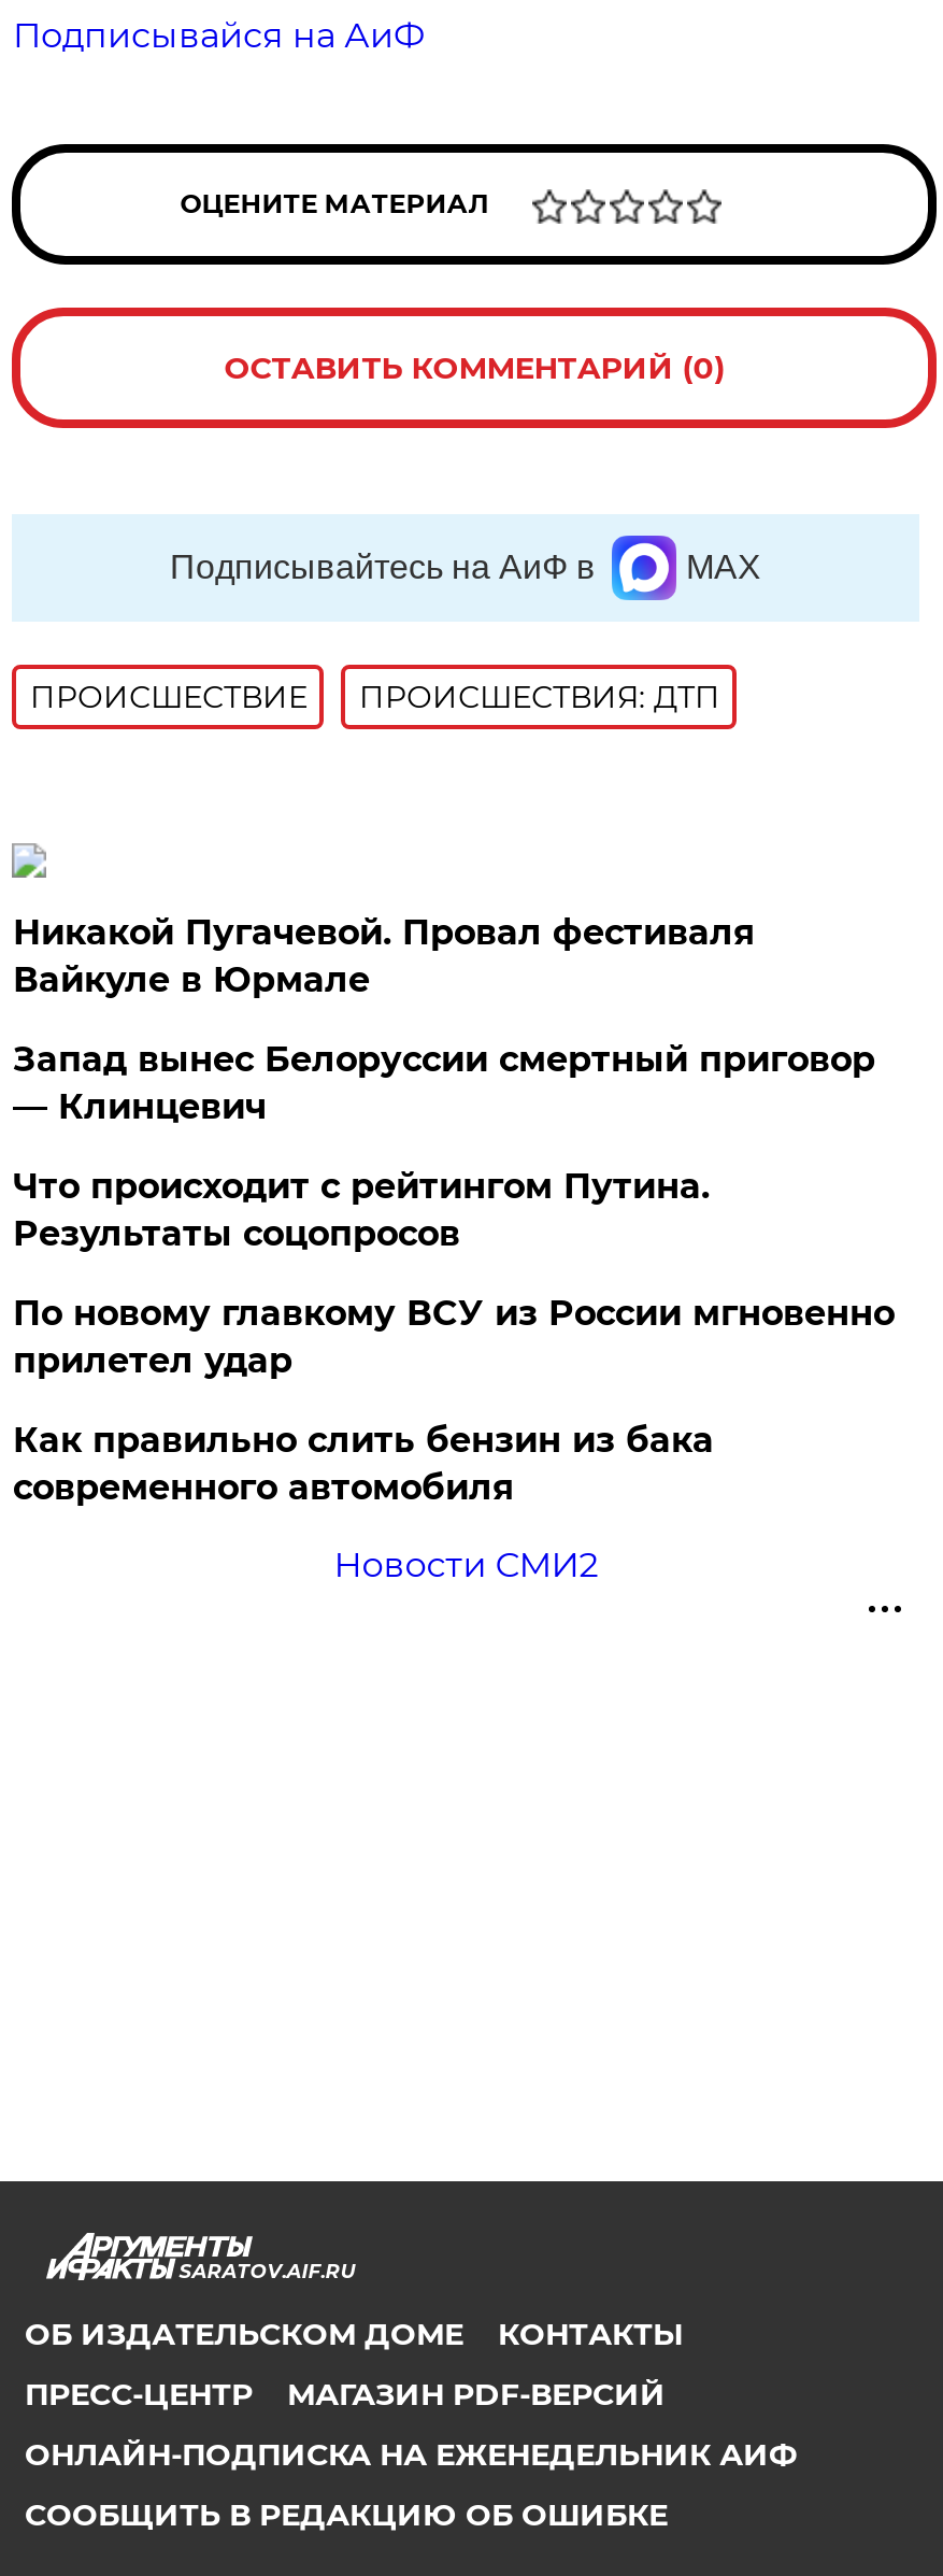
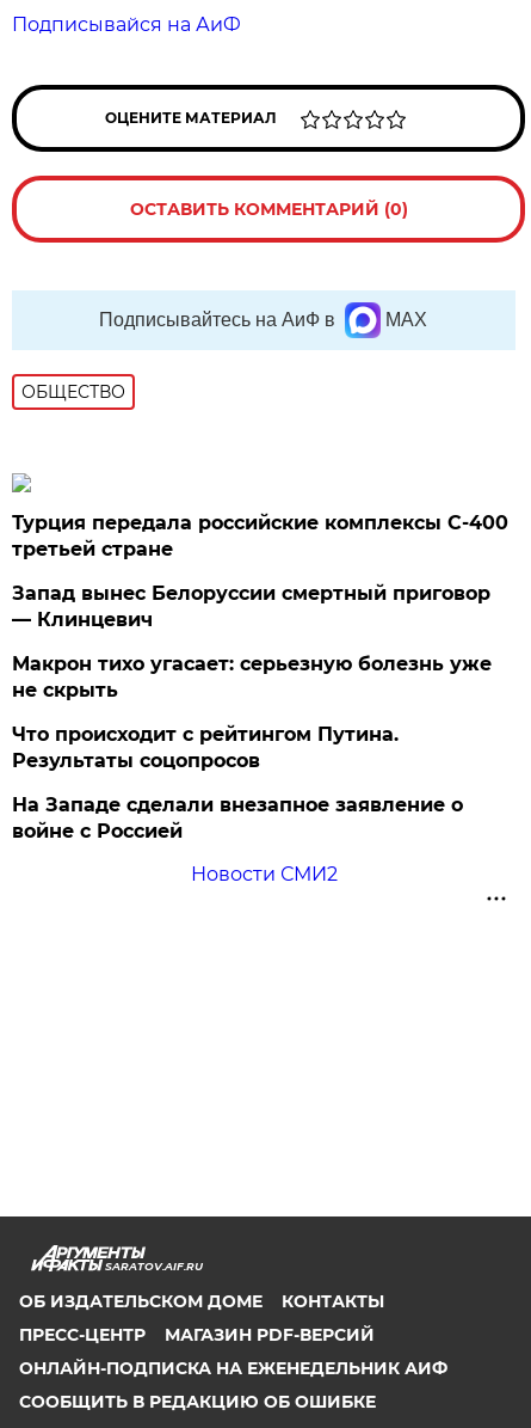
- ПРОИСШЕСТВИE
- ПРОИСШЕСТВИЯ: ДТП
+ ОБЩЕСТВО

- Никакой Пугачевой. Провал фестиваля
- Вайкуле в Юрмале
+ Турция передала российские комплексы С-400
+ третьей стране

+ Макрон тихо угасает: серьезную болезнь уже
+ не скрыть

moved down: Что происходит с рейтингом Путина. | Результаты соцопросов

- По новому главкому ВСУ из России мгновенно
- прилетел удар
- Как правильно слить бензин из бака
- современного автомобиля
+ На Западе сделали внезапное заявление о
+ войне с Россией
